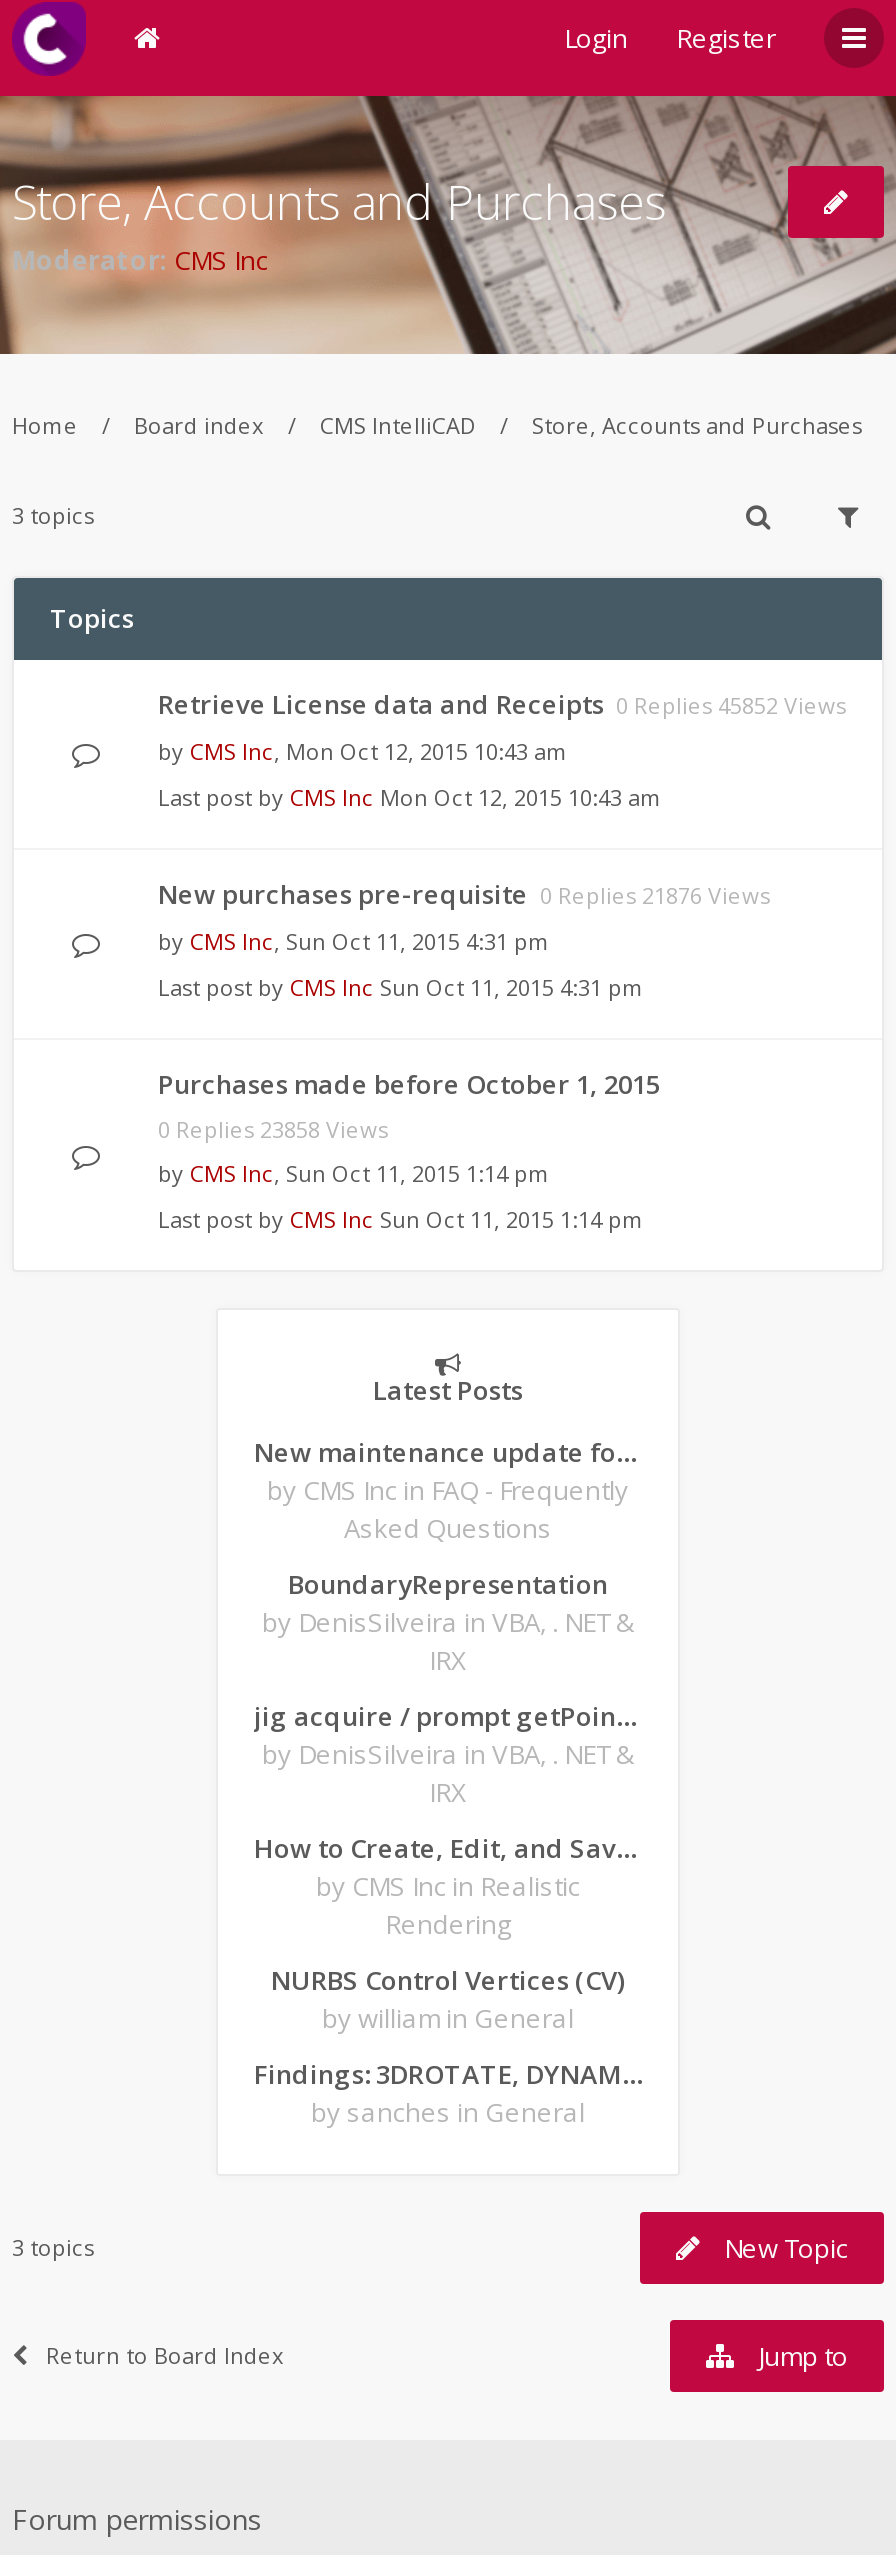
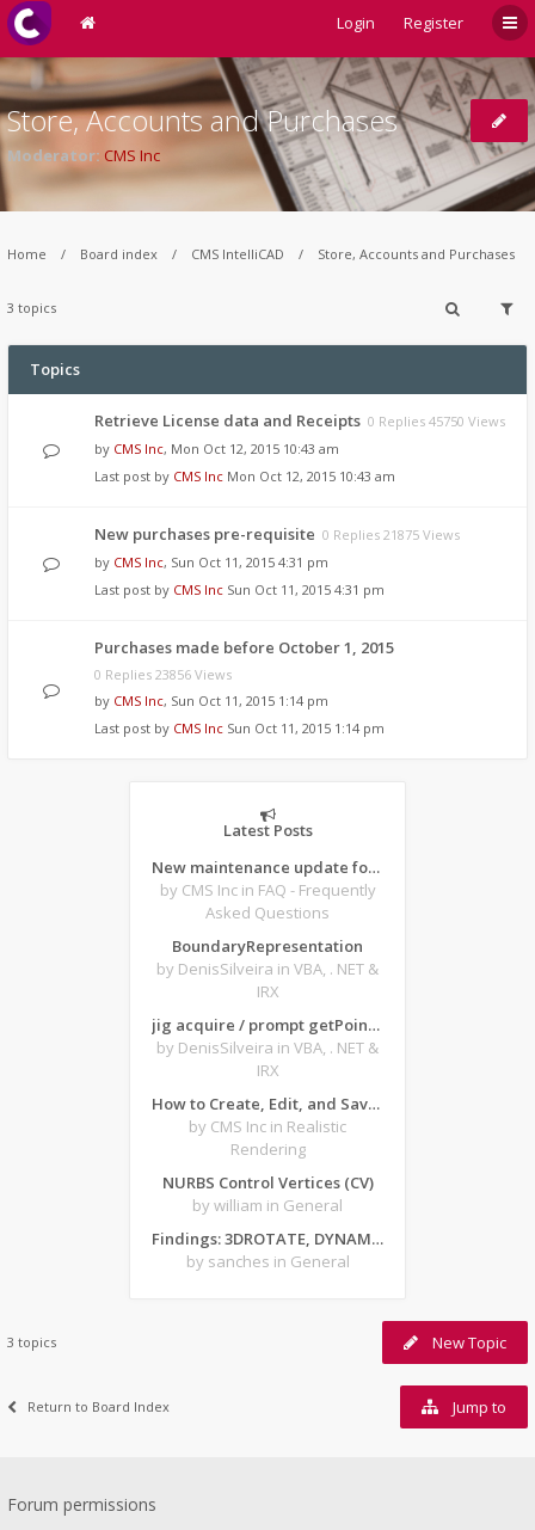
- Retrieve License data and Receipts 0 Replies 45852 Views
+ Retrieve License data and Receipts 0 Replies 45750 Views

- New purchases pre-requisite 0 Replies 21876 Views
+ New purchases pre-requisite 0 Replies 21875 Views

- 0 Replies 23858 Views
+ 0 Replies 23856 Views
